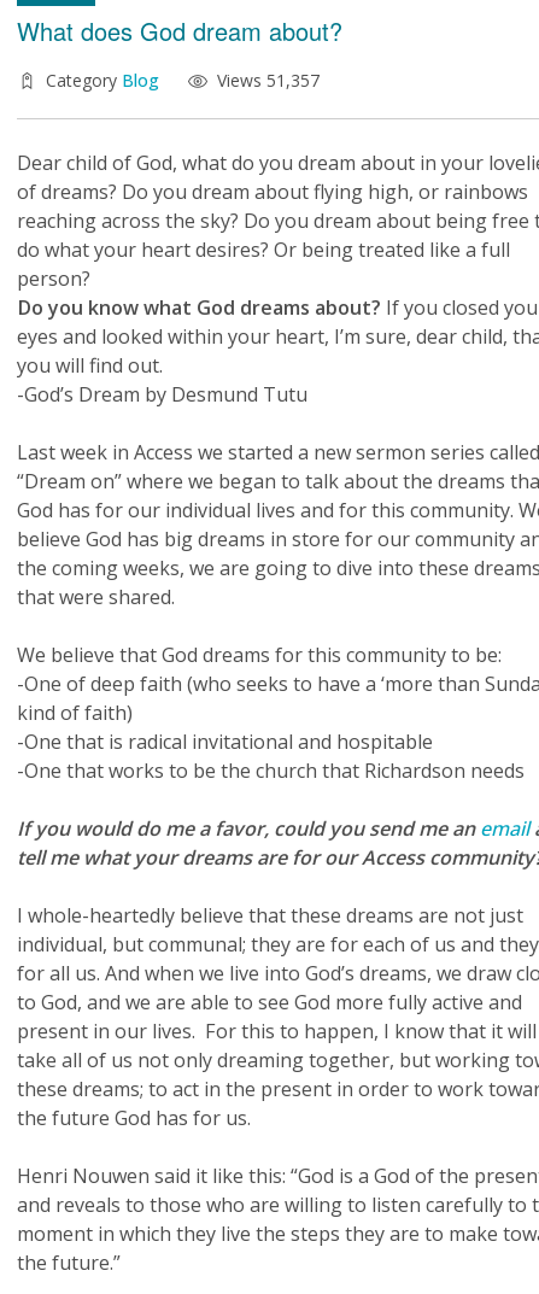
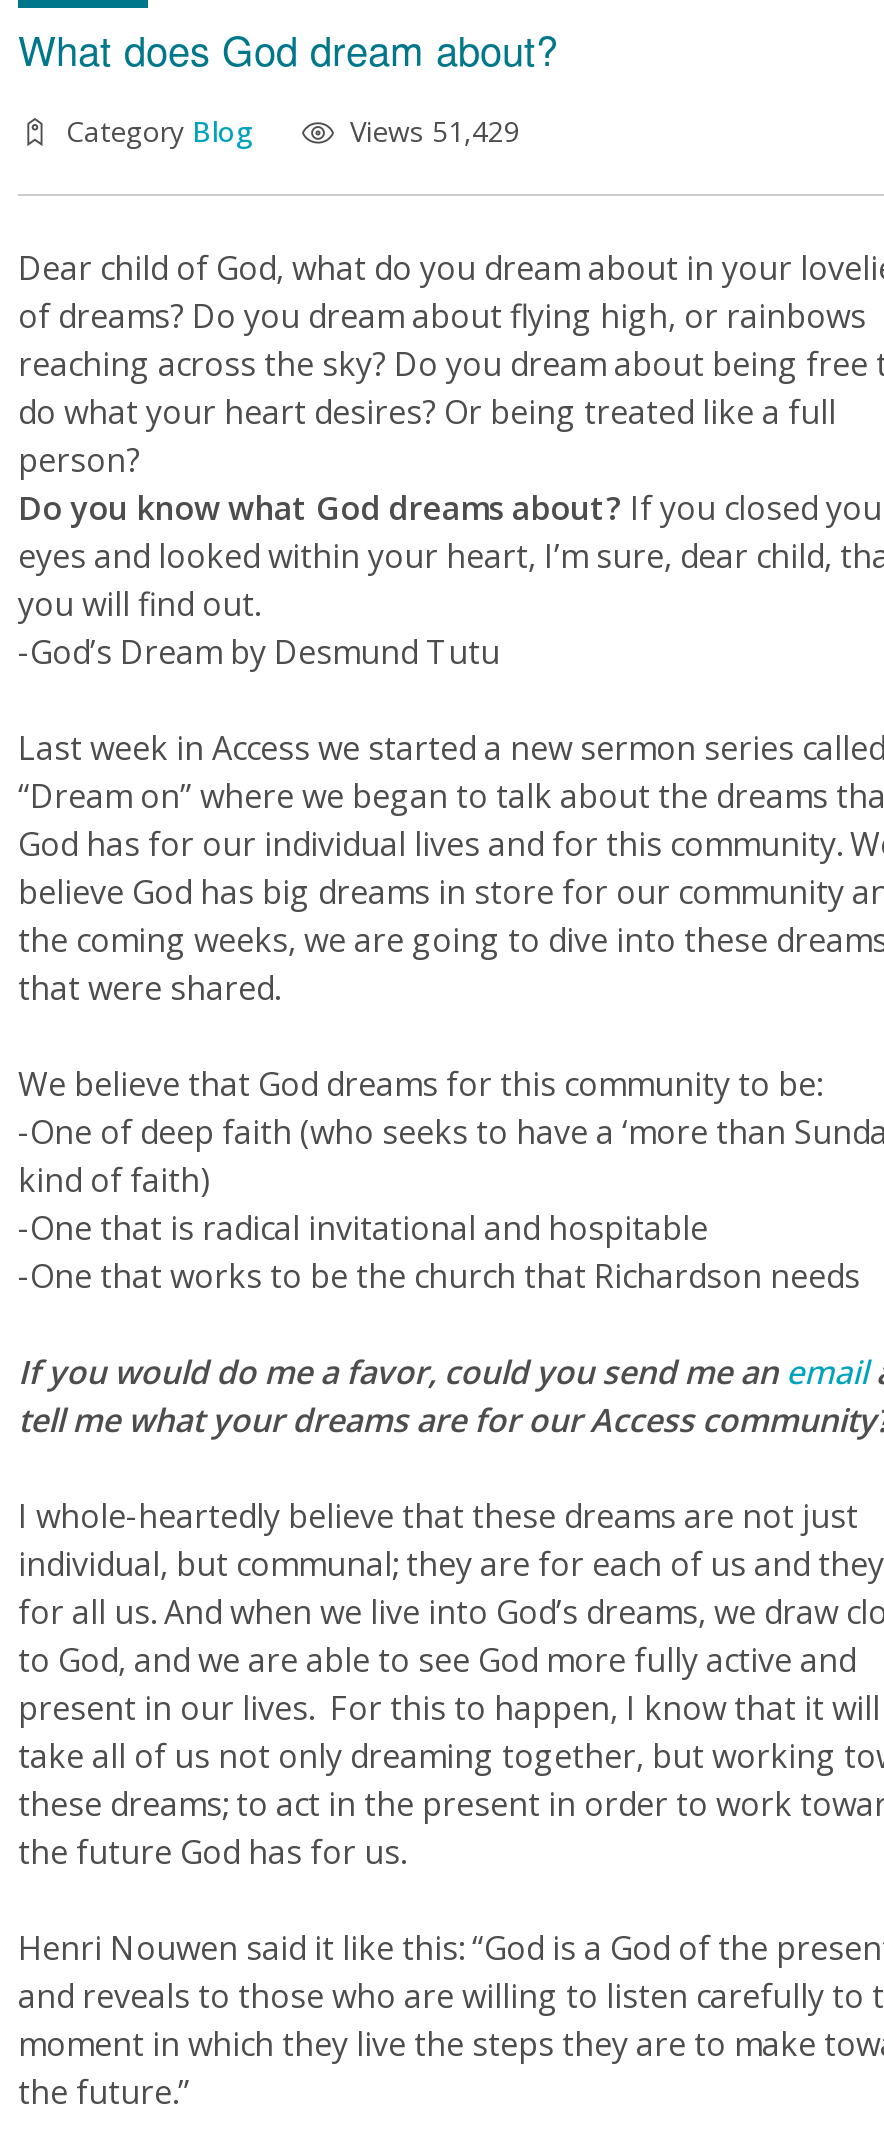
- Views 51,357
+ Views 51,429
